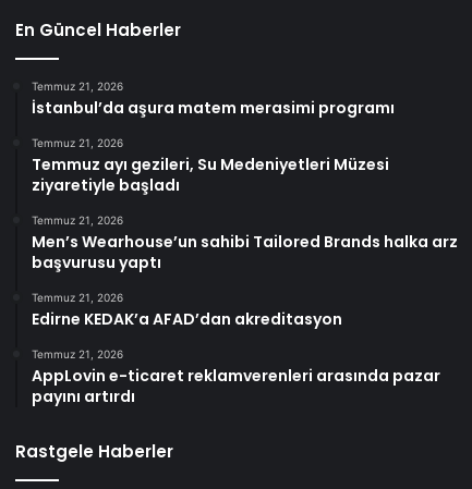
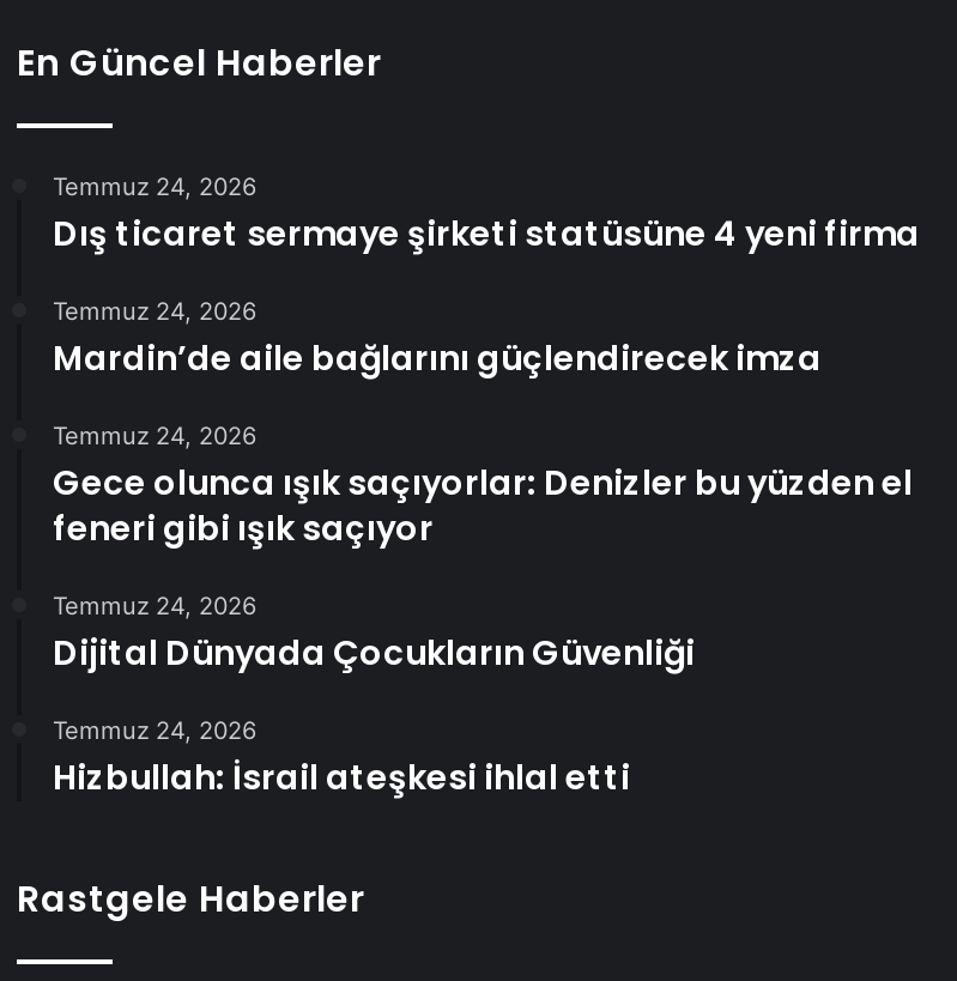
- Temmuz 21, 2026
- İstanbul’da aşura matem merasimi programı
+ Temmuz 24, 2026
+ Dış ticaret sermaye şirketi statüsüne 4 yeni firma

- Temmuz 21, 2026
- Temmuz ayı gezileri, Su Medeniyetleri Müzesi
- ziyaretiyle başladı
+ Temmuz 24, 2026
+ Mardin’de aile bağlarını güçlendirecek imza

- Temmuz 21, 2026
- Men’s Wearhouse’un sahibi Tailored Brands halka arz
- başvurusu yaptı
+ Temmuz 24, 2026
+ Gece olunca ışık saçıyorlar: Denizler bu yüzden el
+ feneri gibi ışık saçıyor

- Temmuz 21, 2026
- Edirne KEDAK’a AFAD’dan akreditasyon
+ Temmuz 24, 2026
+ Dijital Dünyada Çocukların Güvenliği

- Temmuz 21, 2026
- AppLovin e-ticaret reklamverenleri arasında pazar
- payını artırdı
+ Temmuz 24, 2026
+ Hizbullah: İsrail ateşkesi ihlal etti
